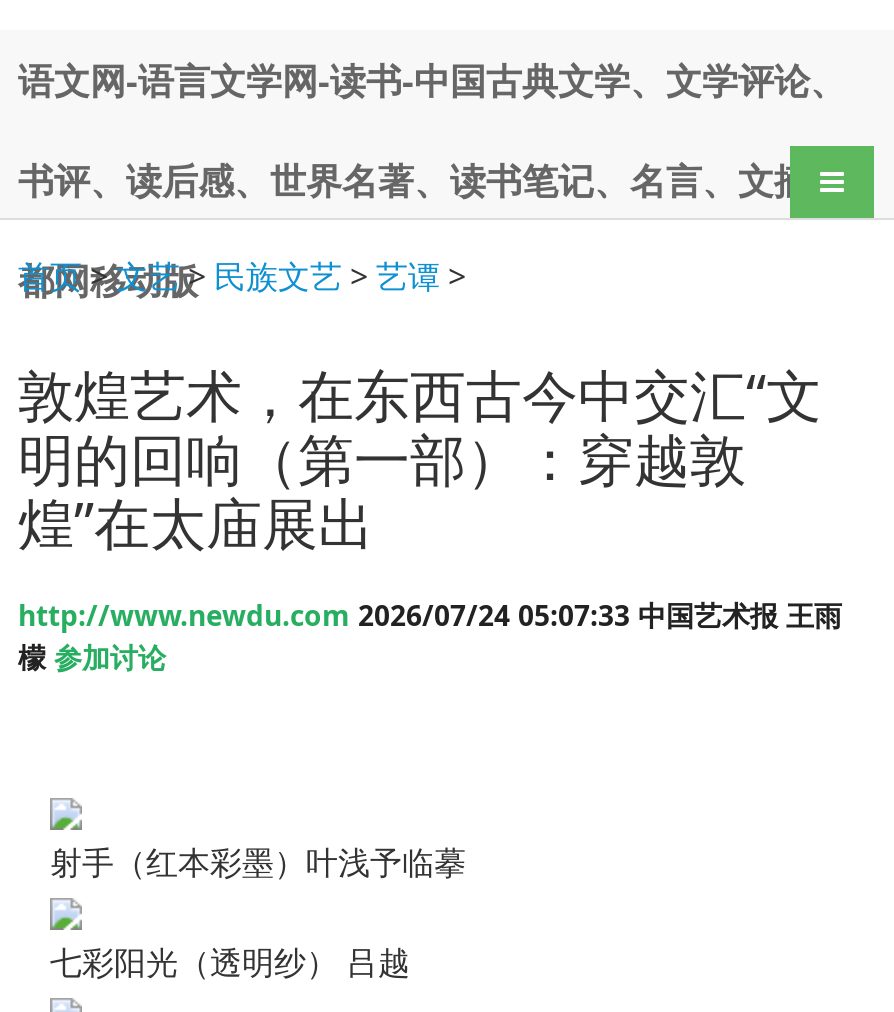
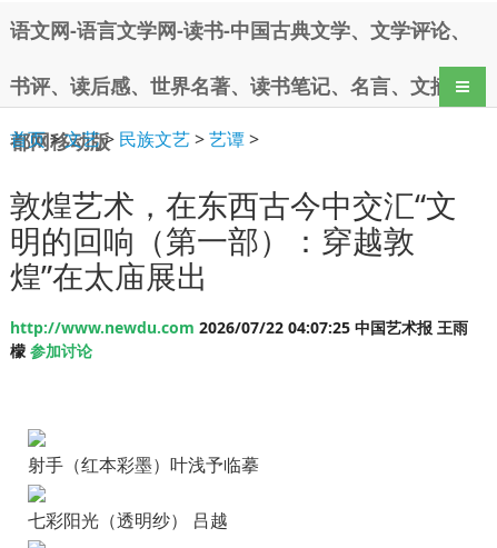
- http://www.newdu.com 2026/07/24 05:07:33 中国艺术报 王雨
+ http://www.newdu.com 2026/07/22 04:07:25 中国艺术报 王雨
